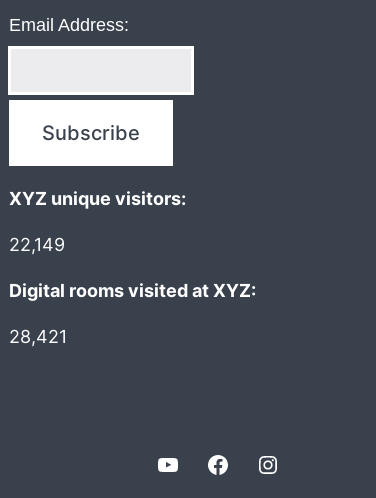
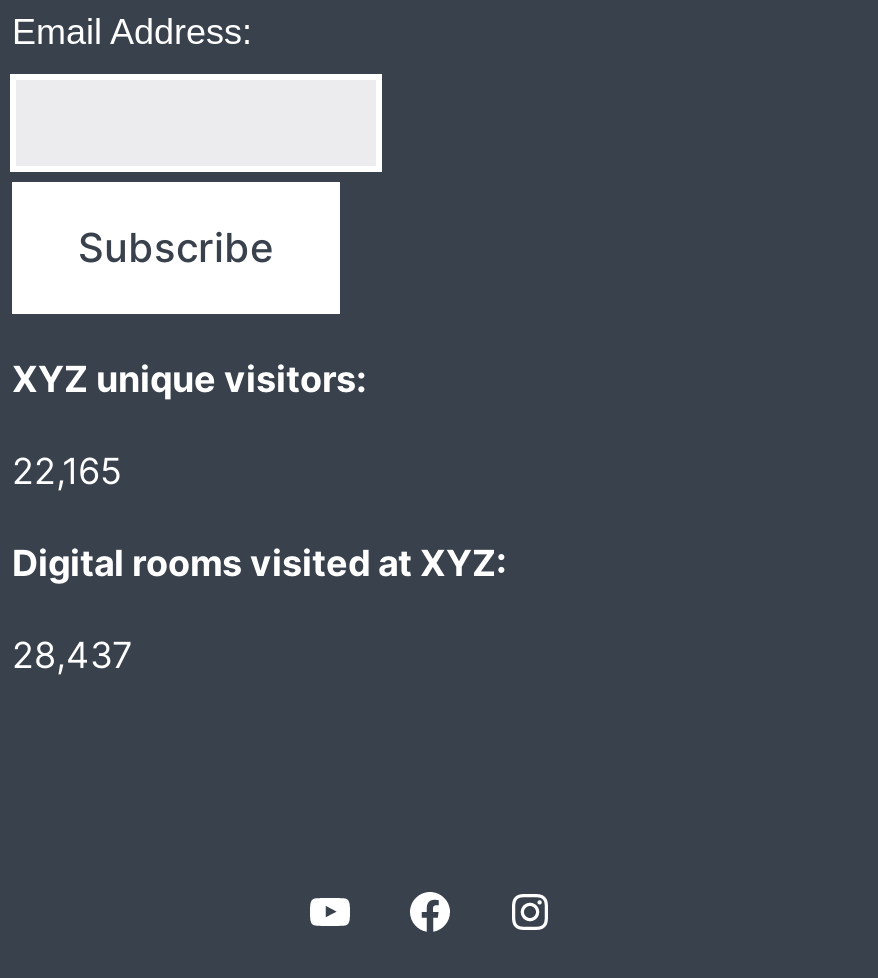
- 22,149
+ 22,165

- 28,421
+ 28,437
